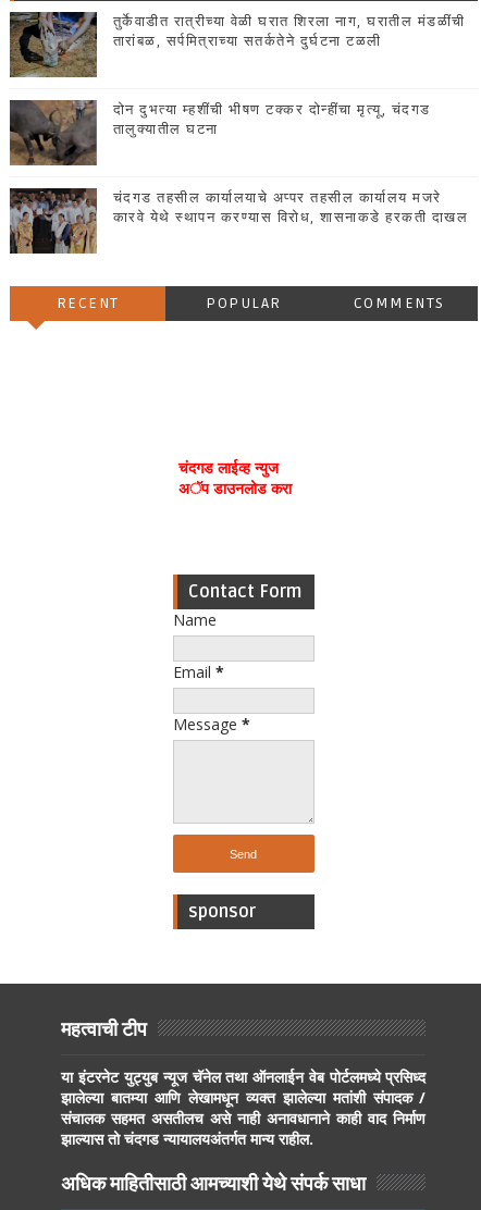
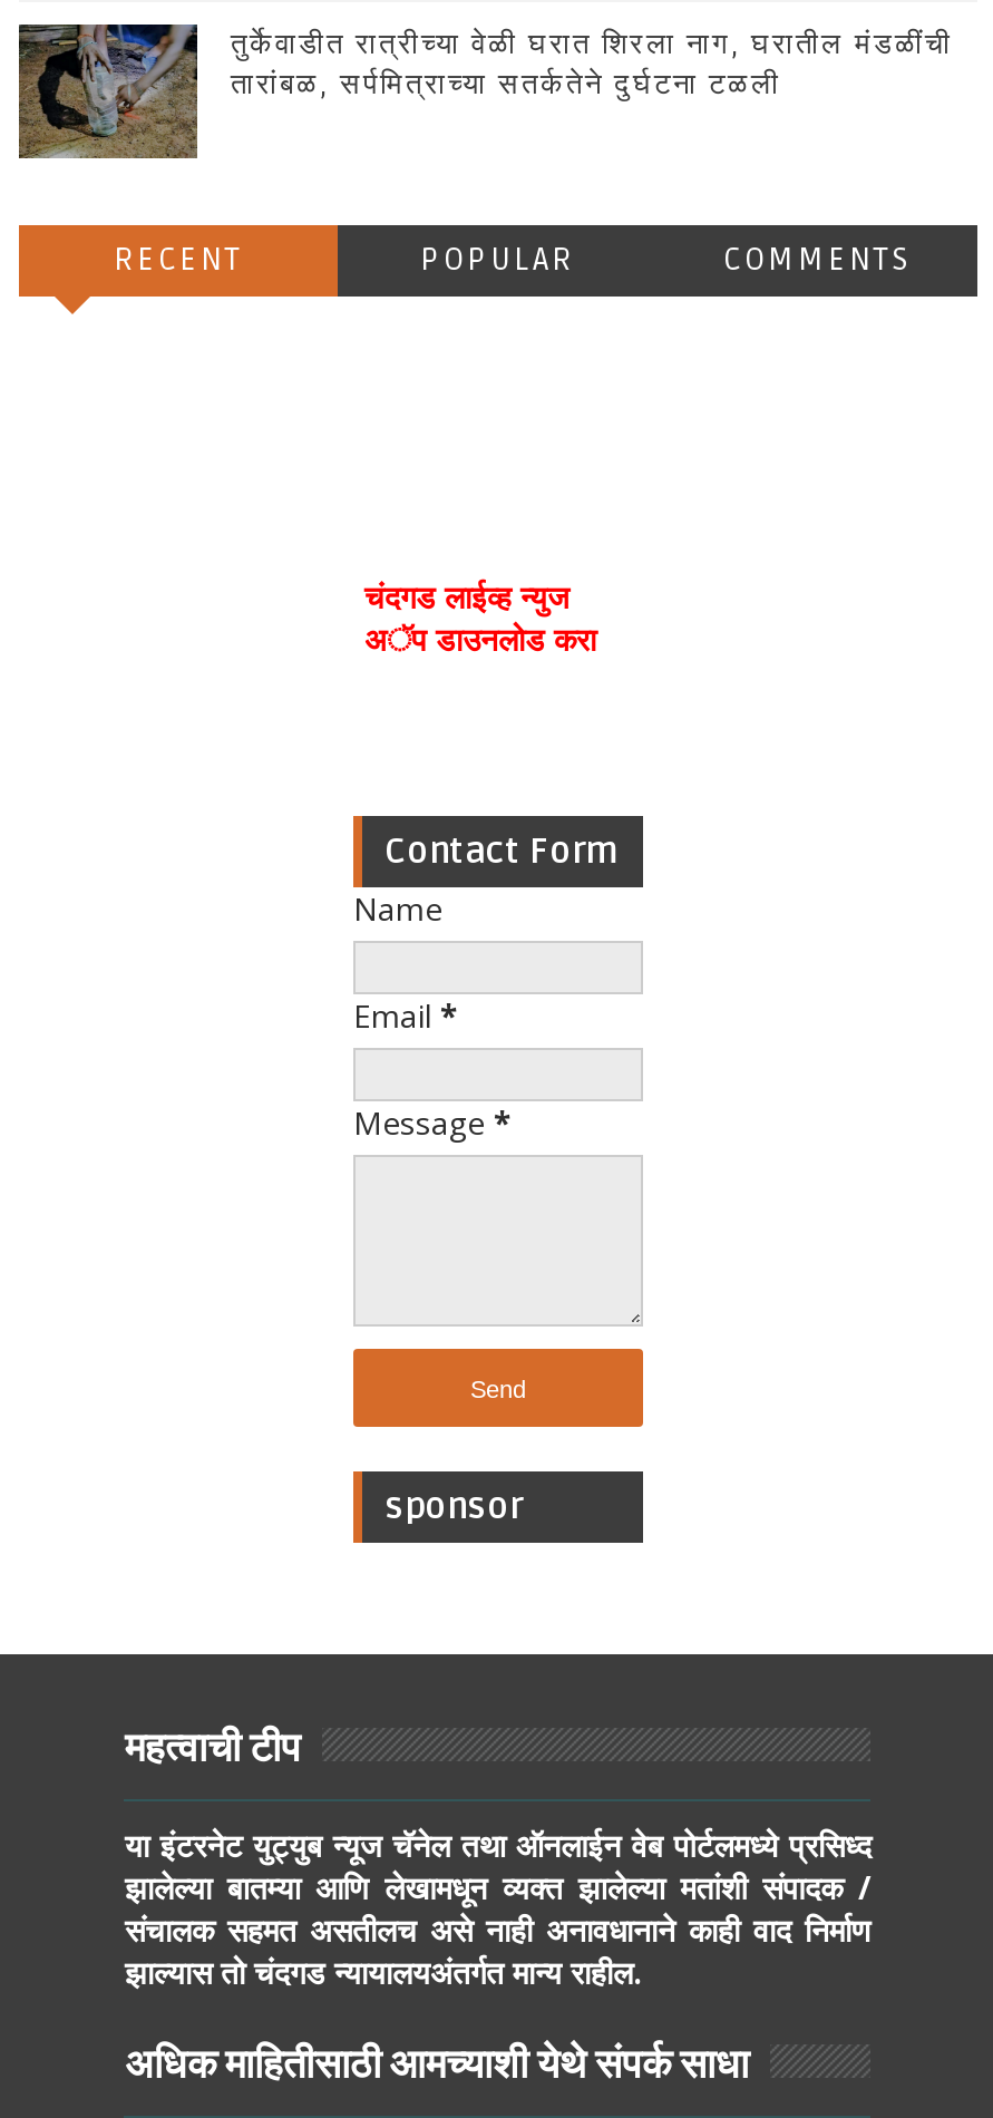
- [image]
- दोन दुभत्या म्हशींची भीषण टक्कर दोन्हींचा मृत्यू, चंदगड
- तालुक्यातील घटना

- [image]
- चंदगड तहसील कार्यालयाचे अप्पर तहसील कार्यालय मजरे
- कारवे येथे स्थापन करण्यास विरोध, शासनाकडे हरकती दाखल
